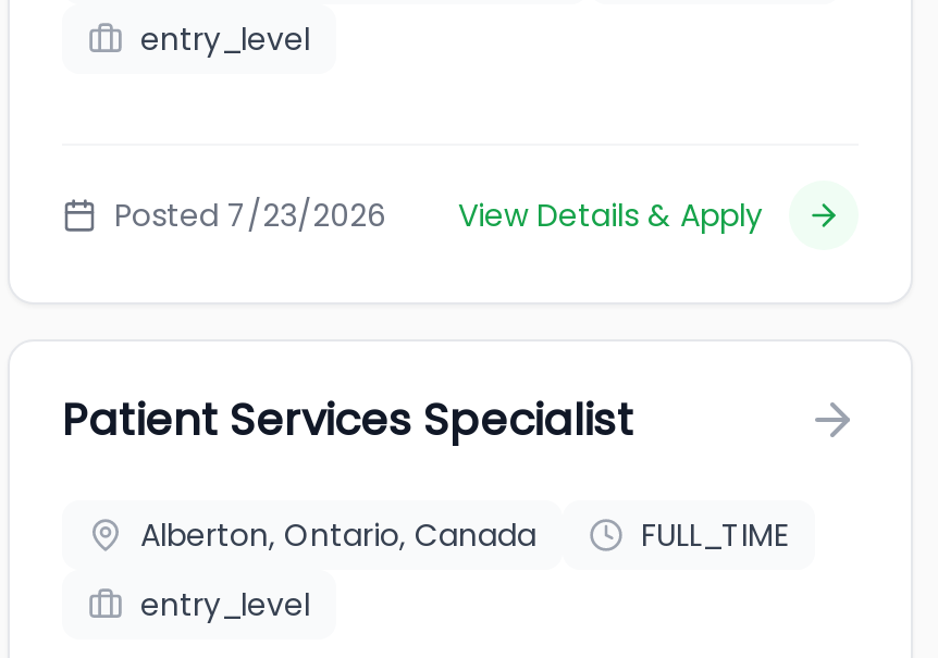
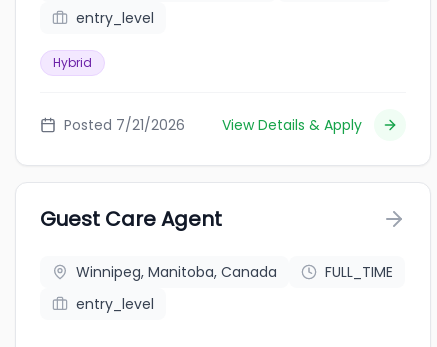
- Posted 7/23/2026
+ Hybrid
+ Posted 7/21/2026

- Patient Services Specialist
+ Guest Care Agent

- Alberton, Ontario, Canada
+ Winnipeg, Manitoba, Canada
